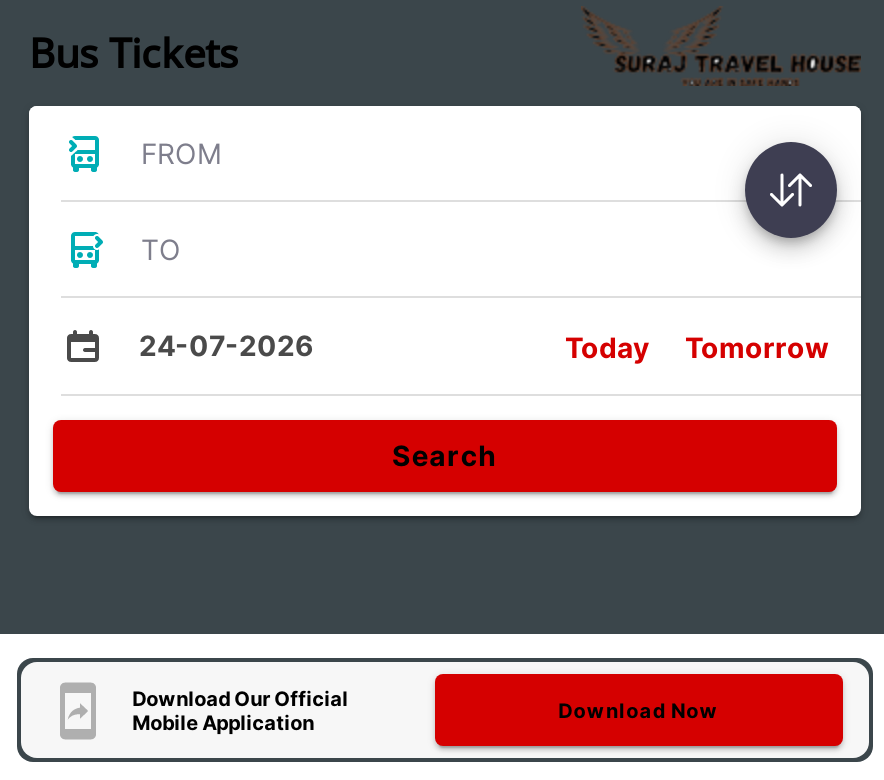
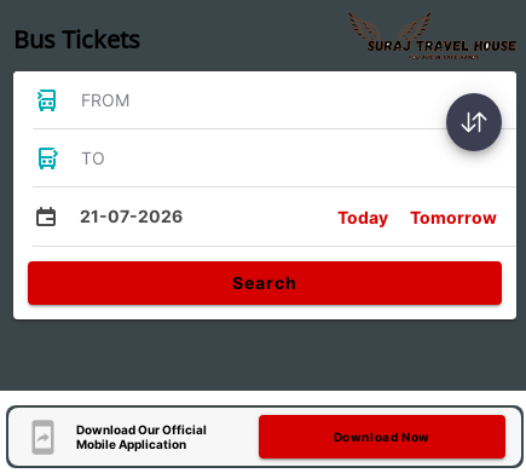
- 24-07-2026
+ 21-07-2026
